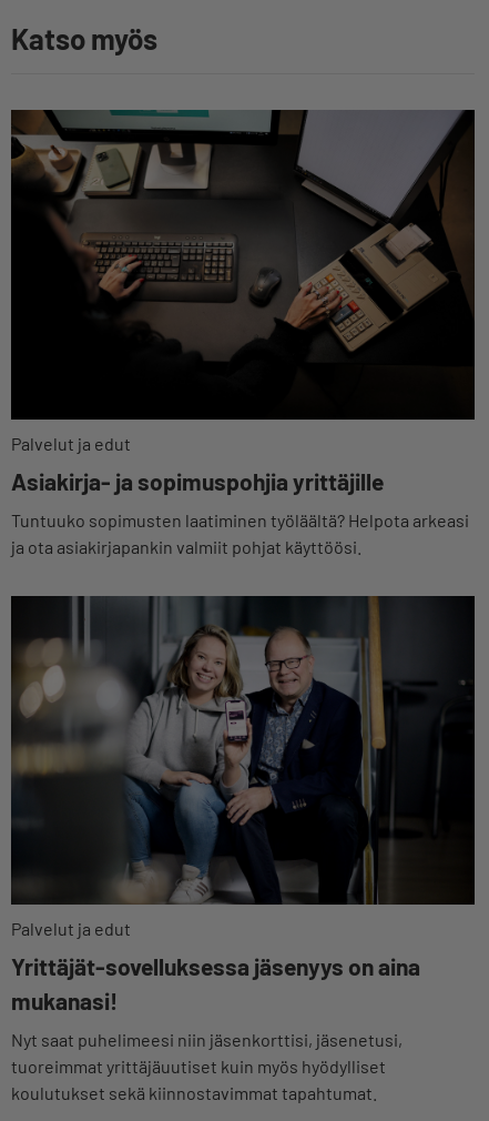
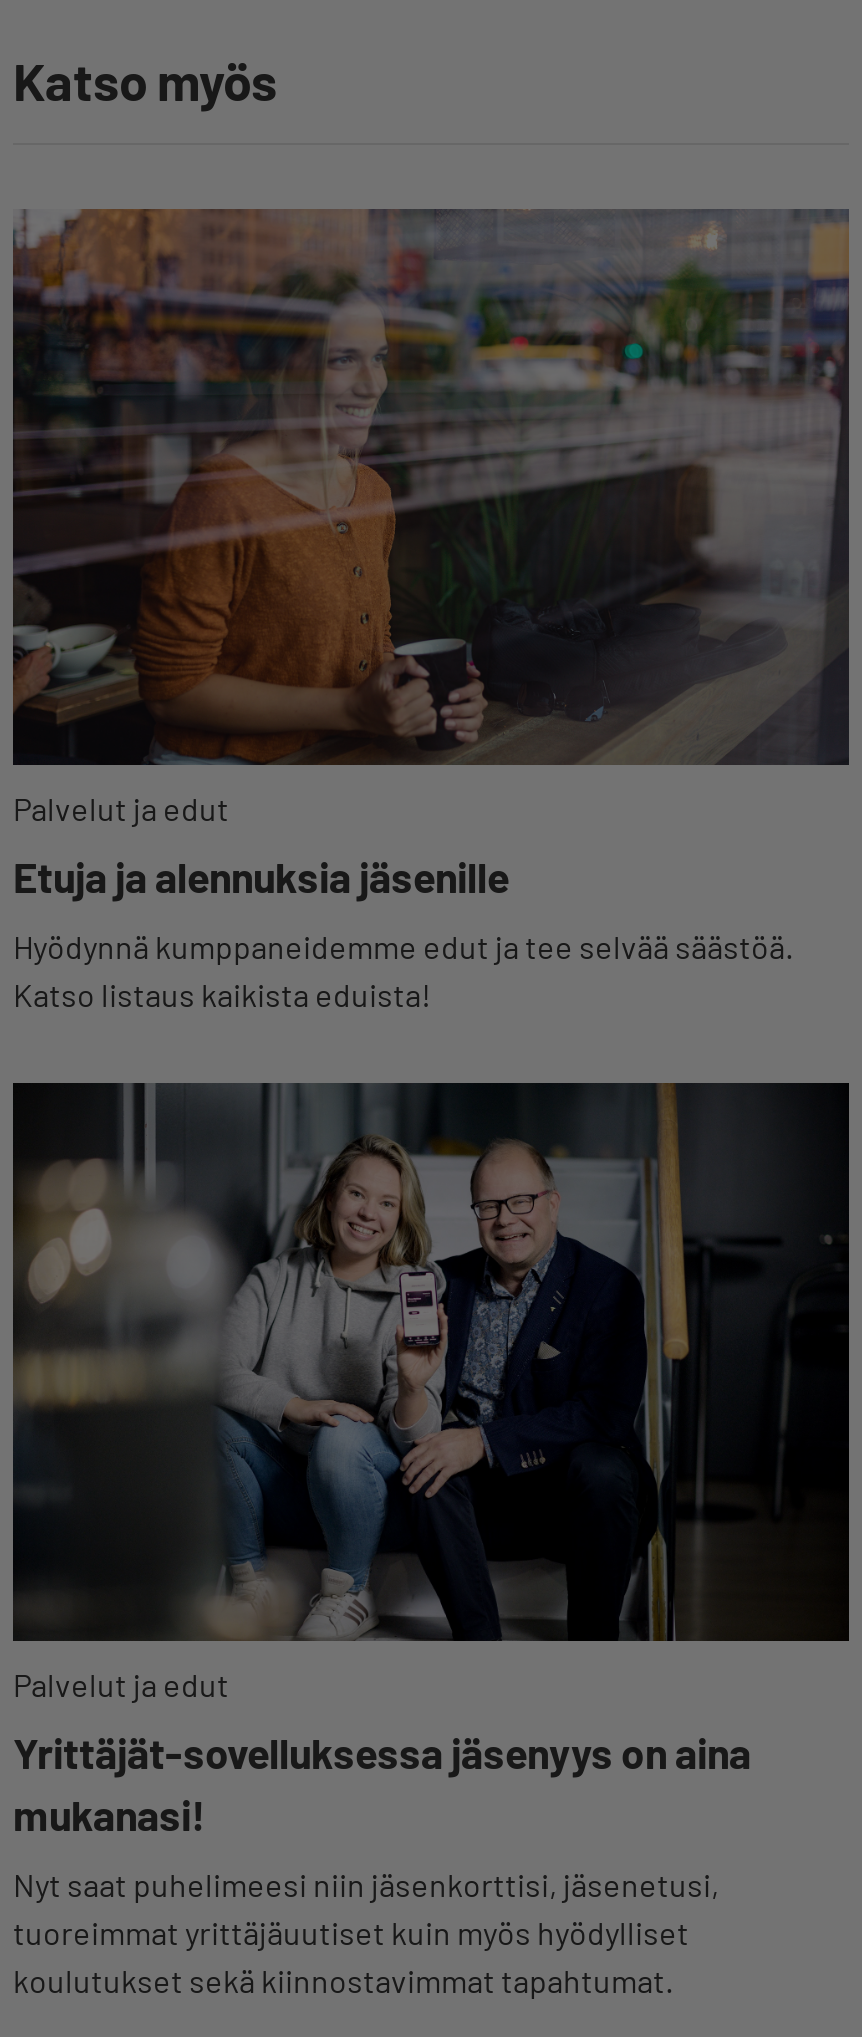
- [image]
+ [image]

- Asiakirja- ja sopimuspohjia yrittäjille
+ Etuja ja alennuksia jäsenille

- Tuntuuko sopimusten laatiminen työläältä? Helpota arkeasi
- ja ota asiakirjapankin valmiit pohjat käyttöösi.
+ Hyödynnä kumppaneidemme edut ja tee selvää säästöä.
+ Katso listaus kaikista eduista!
